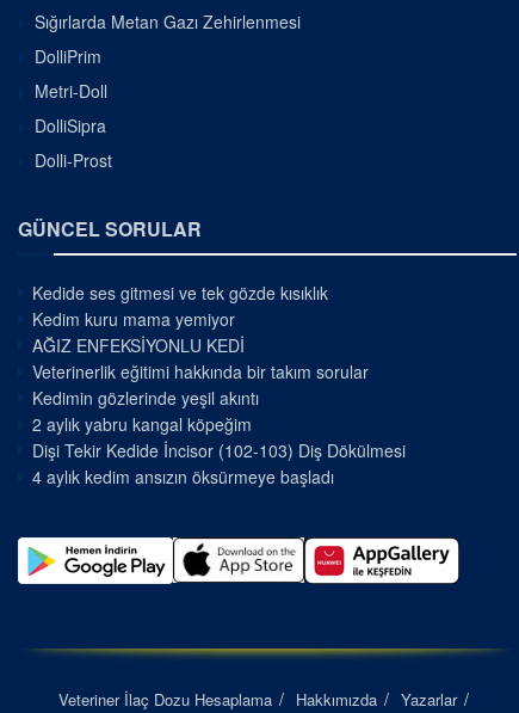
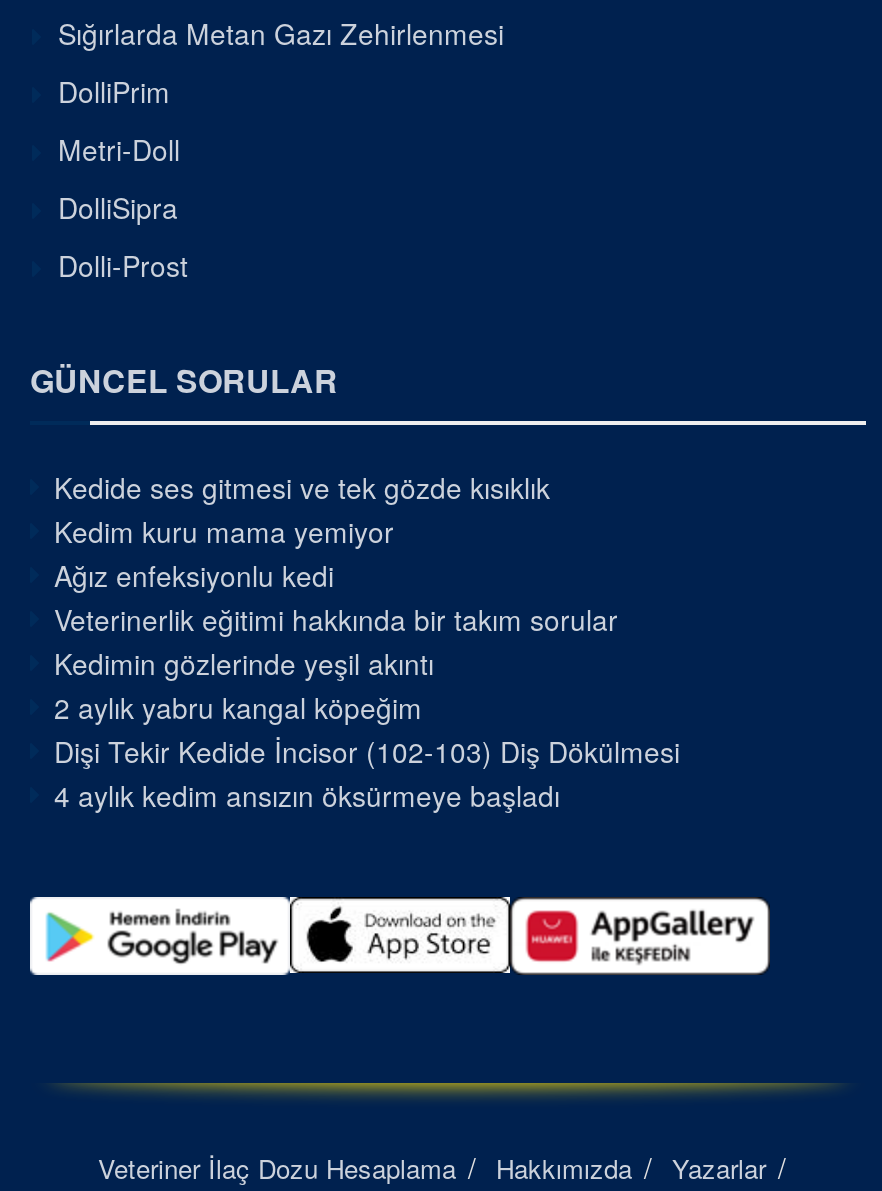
- AĞIZ ENFEKSİYONLU KEDİ
+ Ağız enfeksiyonlu kedi
